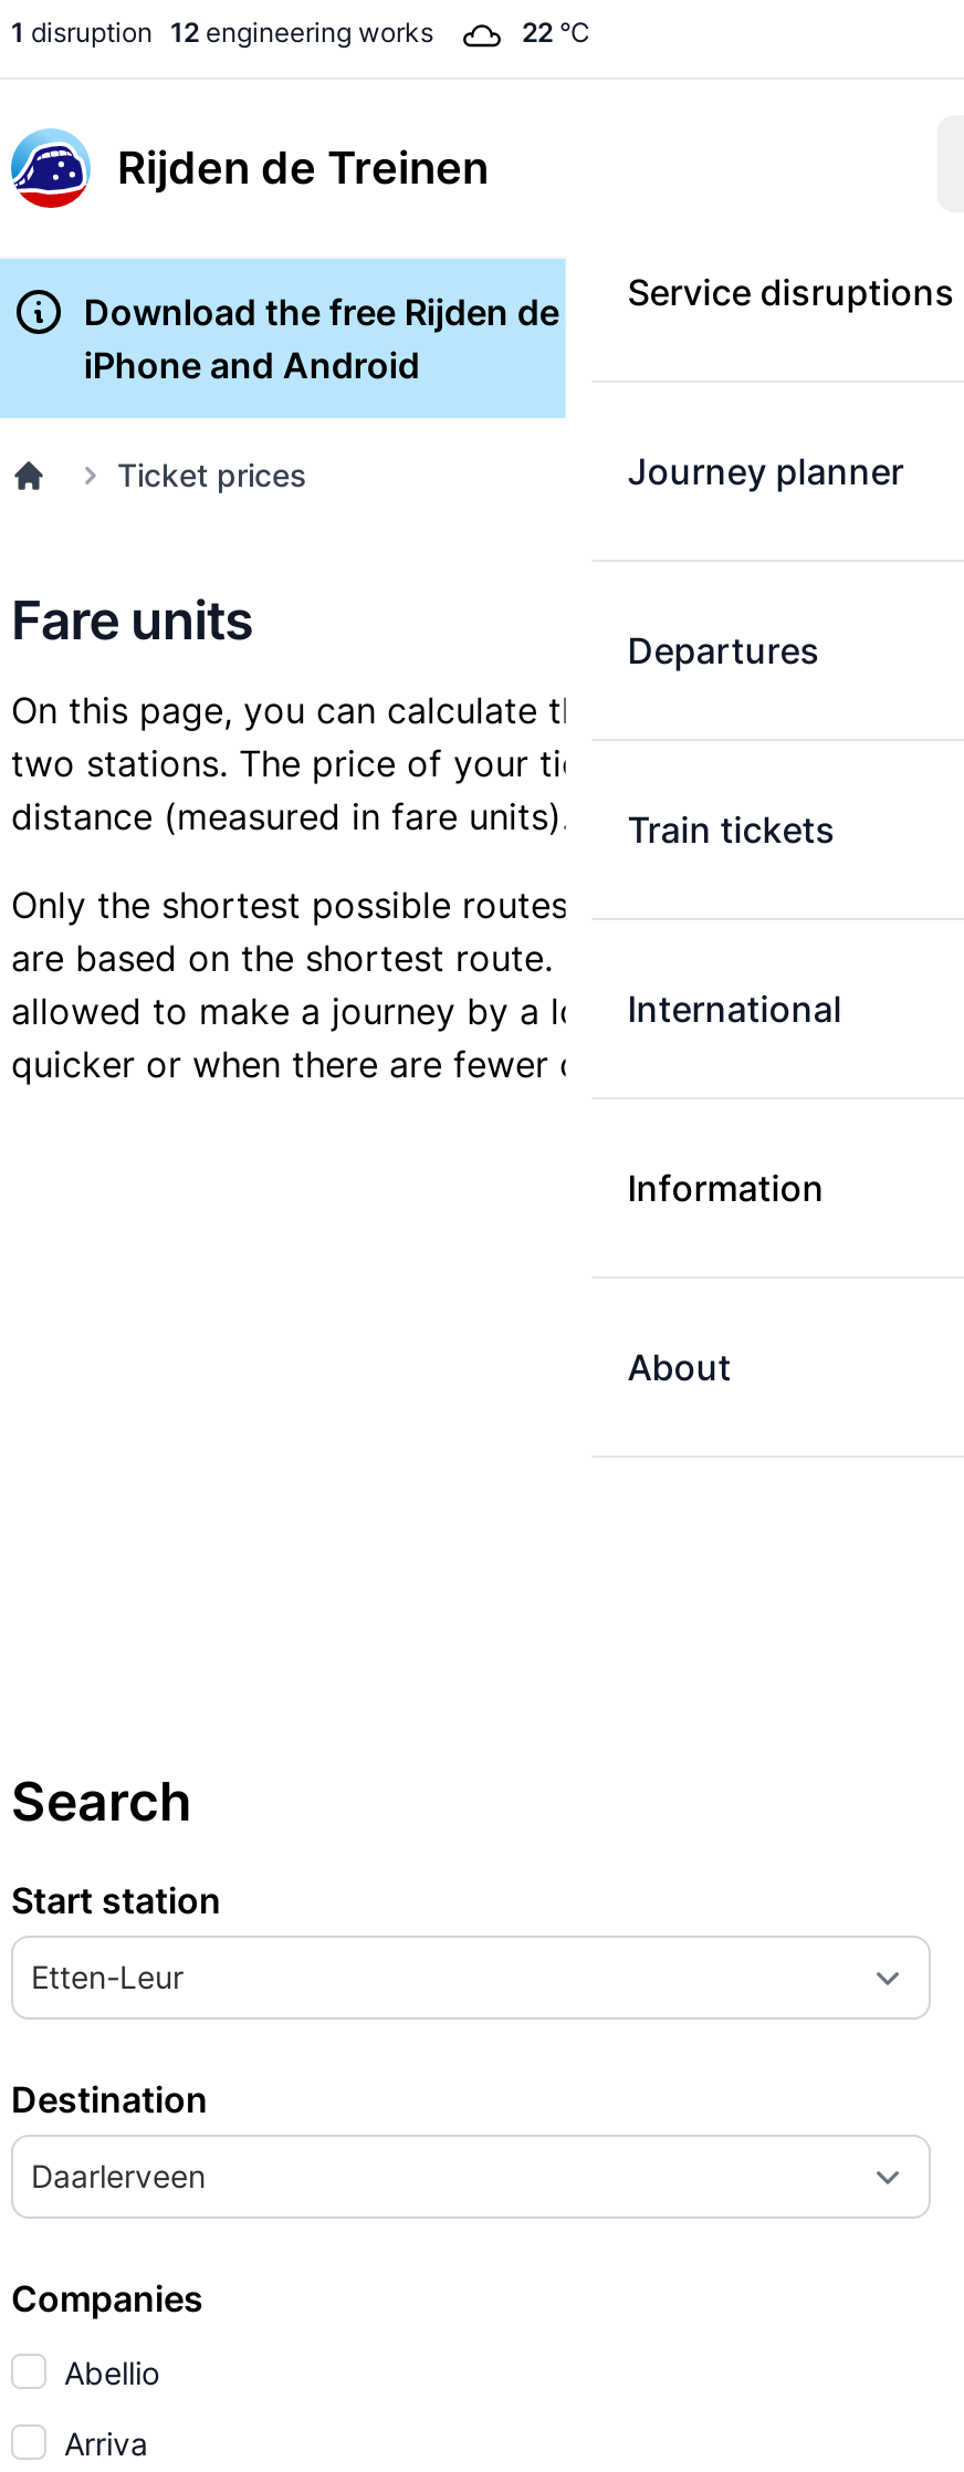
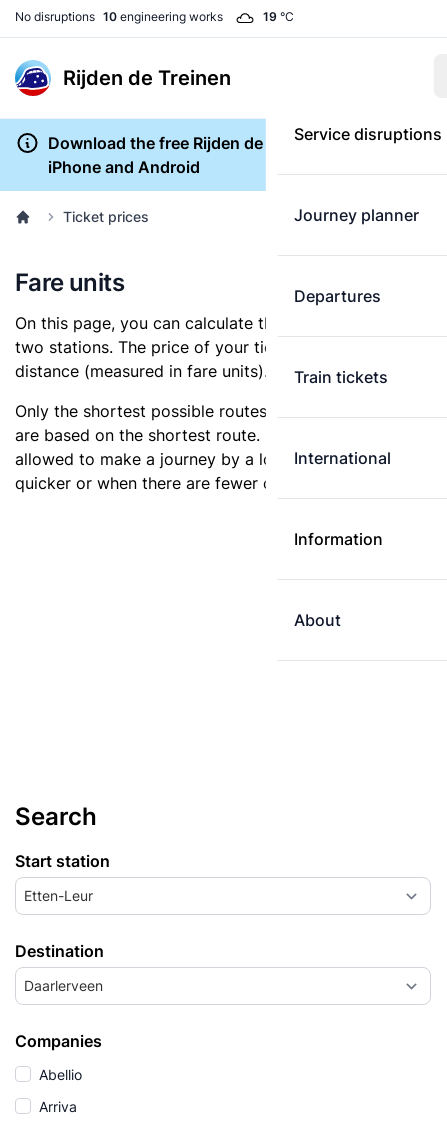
- 1 disruption 12 engineering works
+ No disruptions 10 engineering works

- 22 °C
+ 19 °C
